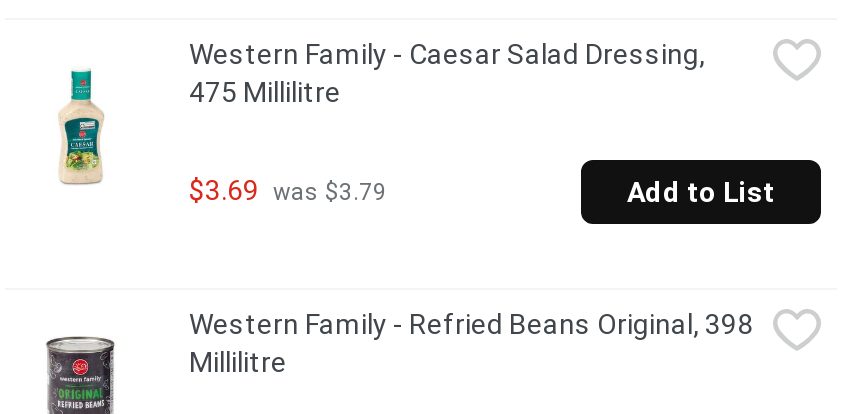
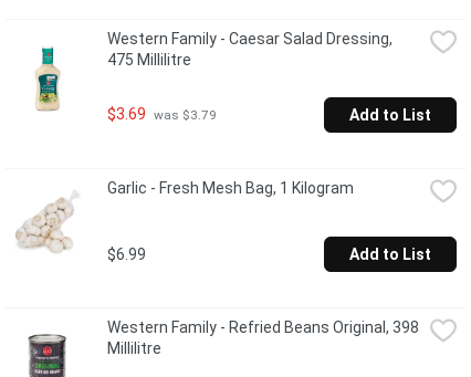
+ [image]
+ Garlic - Fresh Mesh Bag, 1 Kilogram

+ $6.99
+ Add to List
